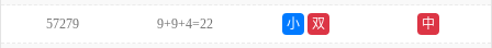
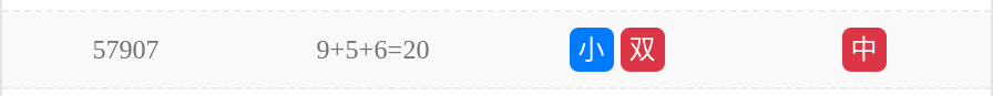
- 57279
+ 57907

- 9+9+4=22
+ 9+5+6=20
